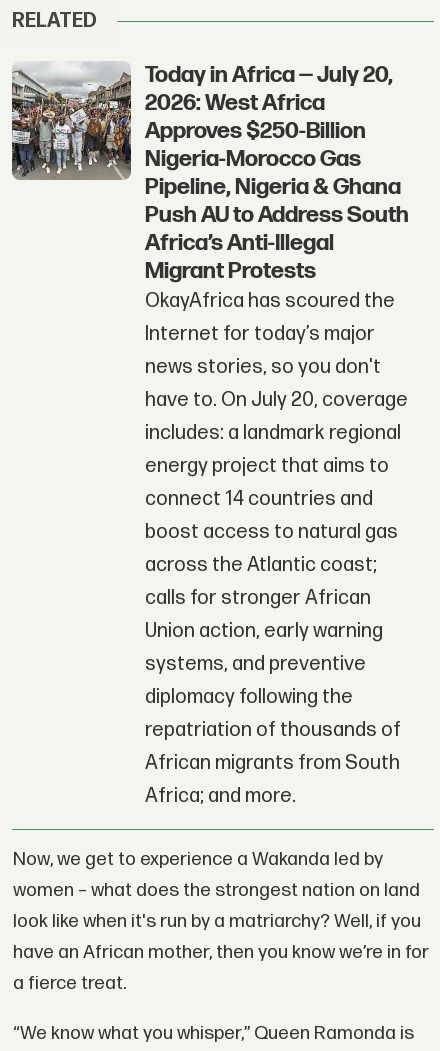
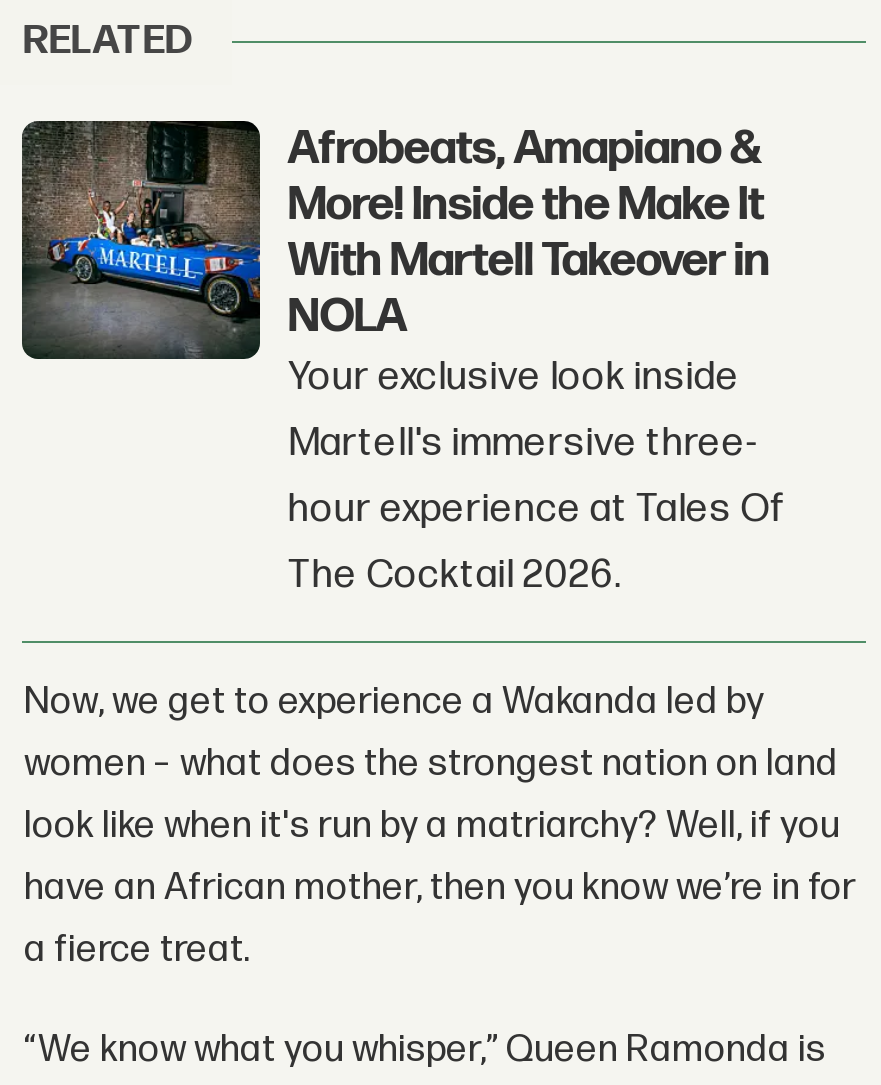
- [image]
- Today in Africa — July 20,
- 2026: West Africa
- Approves $250-Billion
- Nigeria-Morocco Gas
- Pipeline, Nigeria & Ghana
- Push AU to Address South
- Africa’s Anti-Illegal
- Migrant Protests
- OkayAfrica has scoured the
- Internet for today’s major
- news stories, so you don't
- have to. On July 20, coverage
- includes: a landmark regional
- energy project that aims to
- connect 14 countries and
- boost access to natural gas
- across the Atlantic coast;
- calls for stronger African
- Union action, early warning
- systems, and preventive
- diplomacy following the
- repatriation of thousands of
- African migrants from South
- Africa; and more.
+ [image]
+ Afrobeats, Amapiano &
+ More! Inside the Make It
+ With Martell Takeover in
+ NOLA
+ Your exclusive look inside
+ Martell's immersive three-
+ hour experience at Tales Of
+ The Cocktail 2026.
